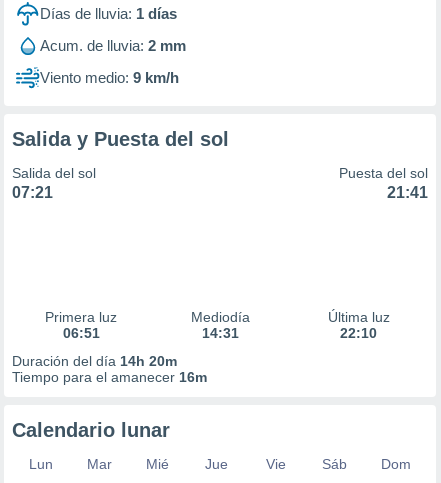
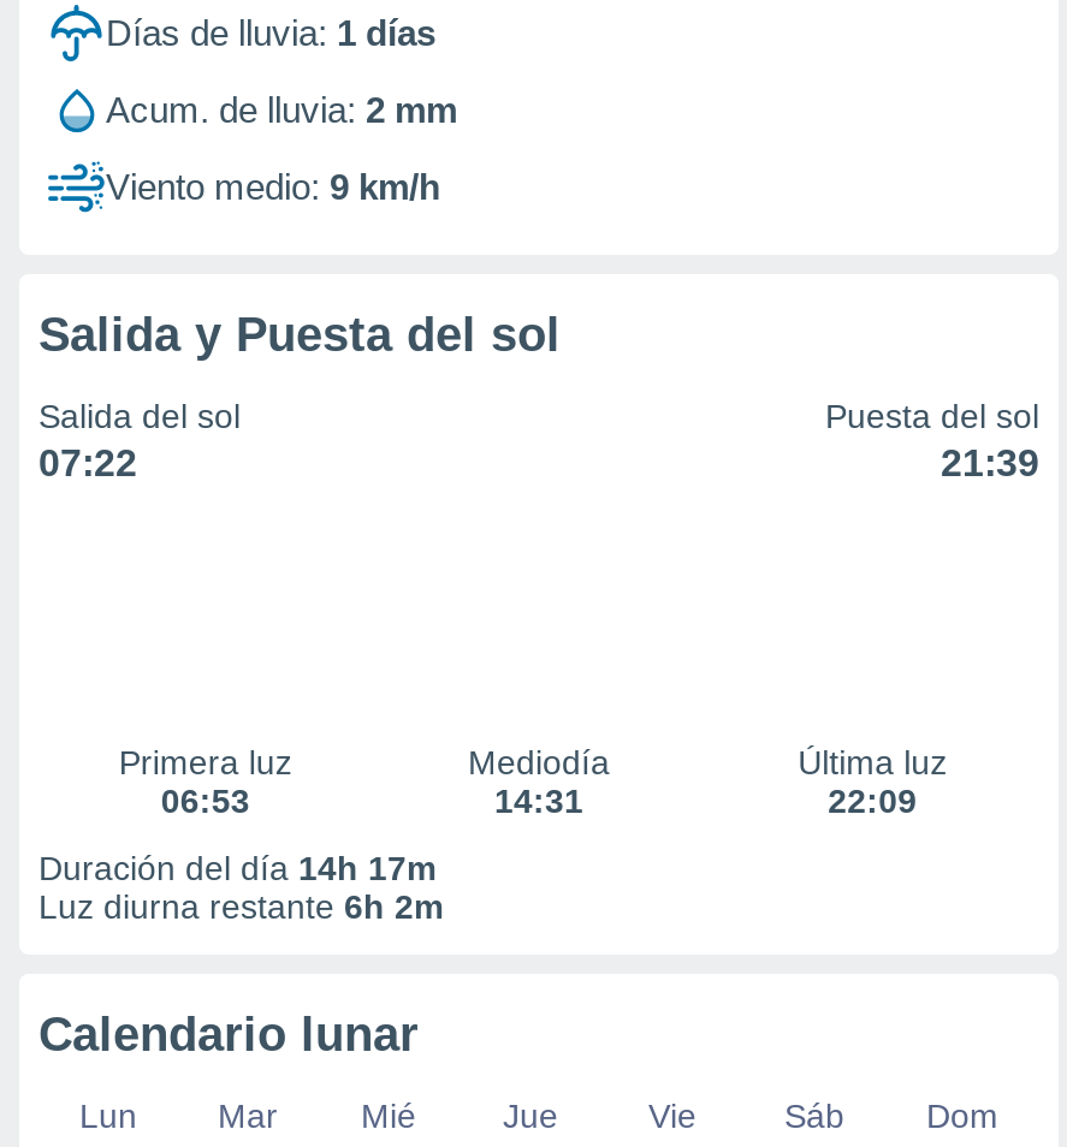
- 07:21
+ 07:22

- 21:41
+ 21:39

- 06:51
+ 06:53

- 22:10
+ 22:09

- Duración del día 14h 20m
- Tiempo para el amanecer 16m
+ Duración del día 14h 17m
+ Luz diurna restante 6h 2m
